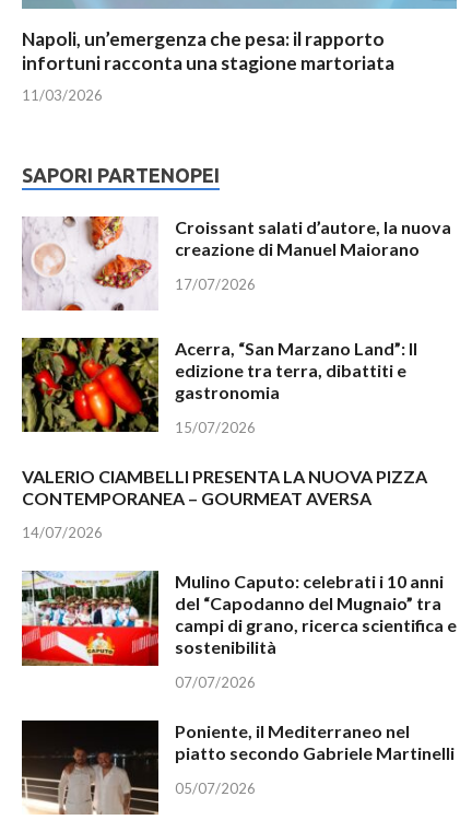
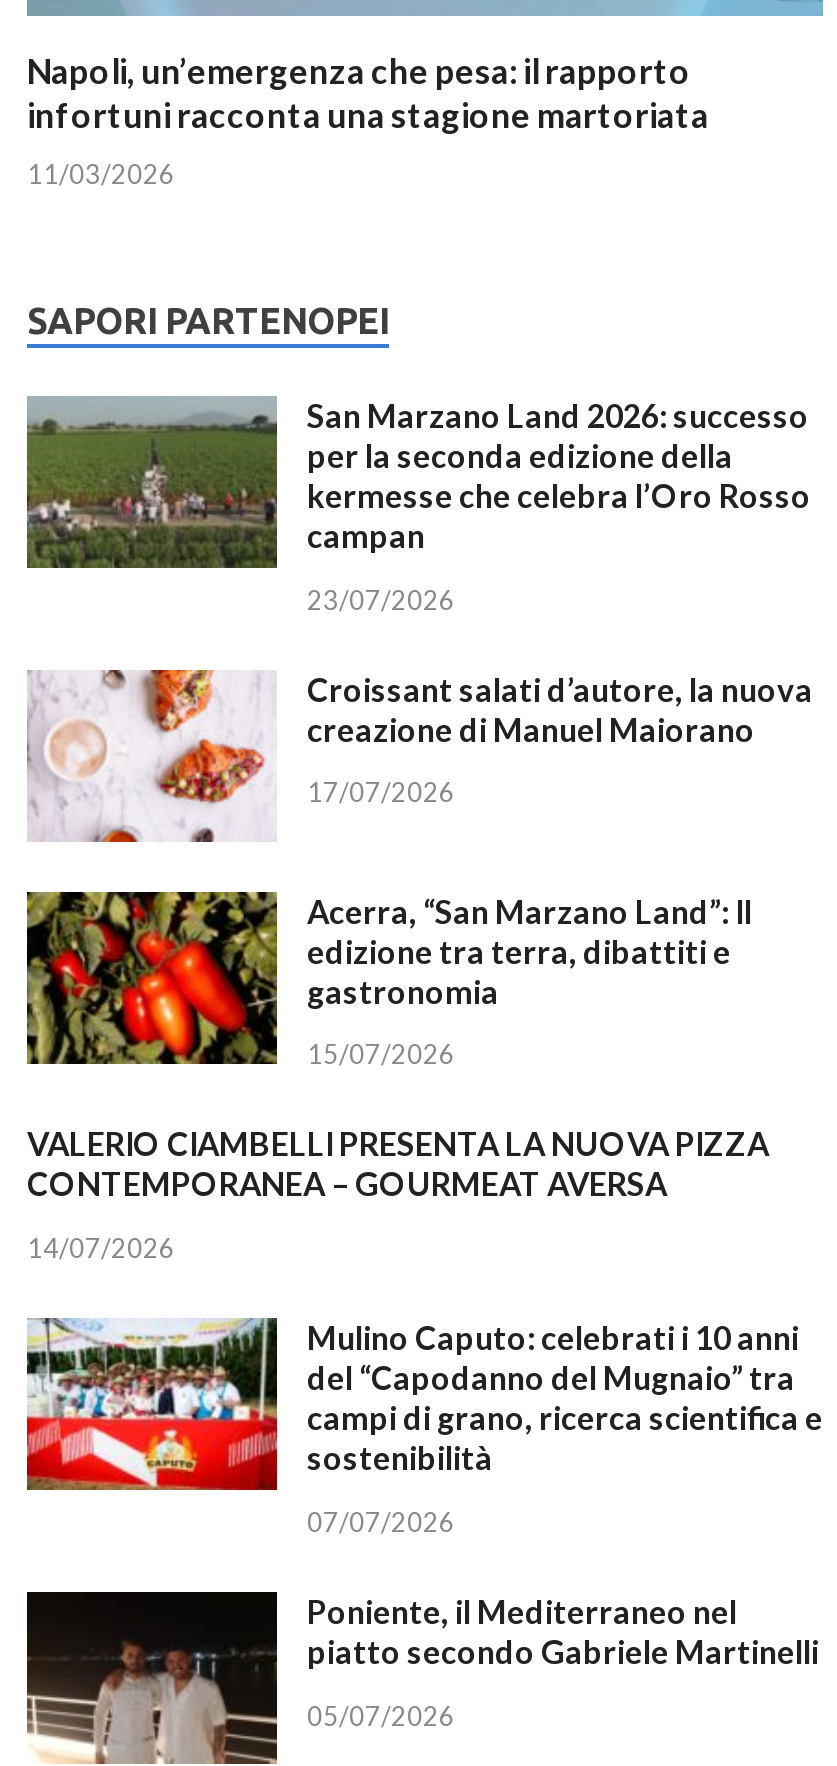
+ [image]
+ San Marzano Land 2026: successo
+ per la seconda edizione della
+ kermesse che celebra l’Oro Rosso
+ campan
+ 23/07/2026
